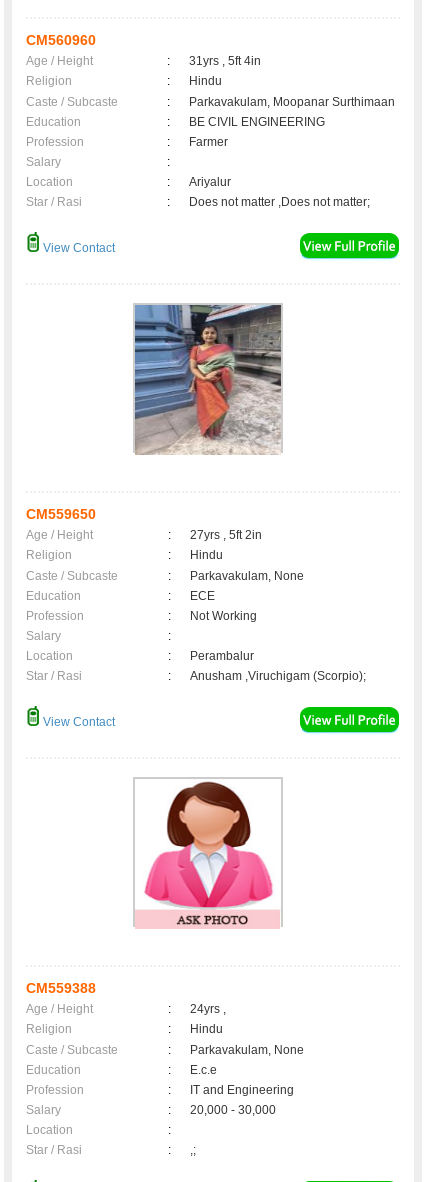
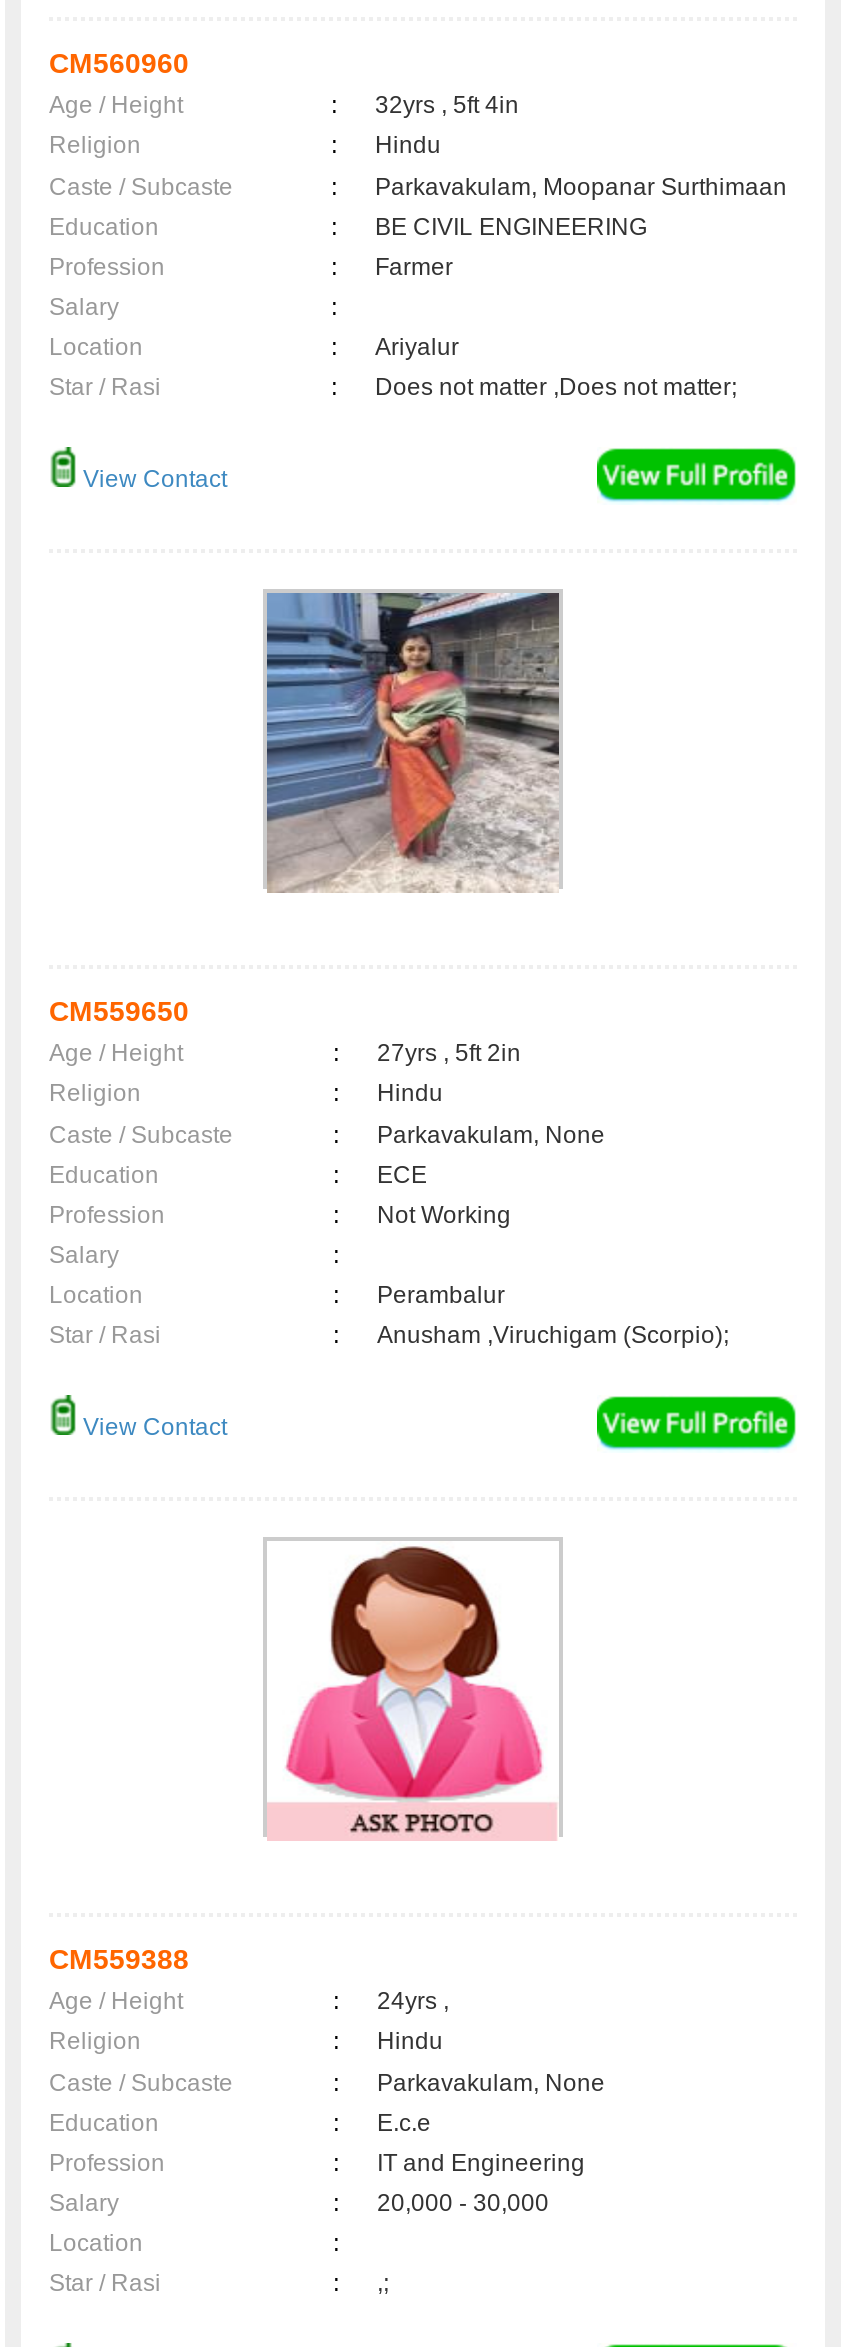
- 31yrs , 5ft 4in
+ 32yrs , 5ft 4in
